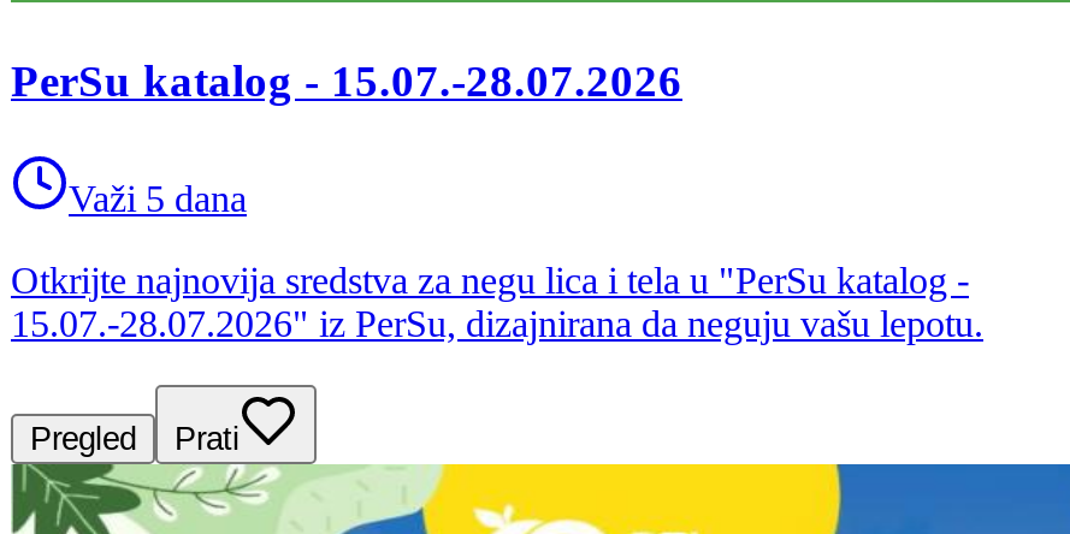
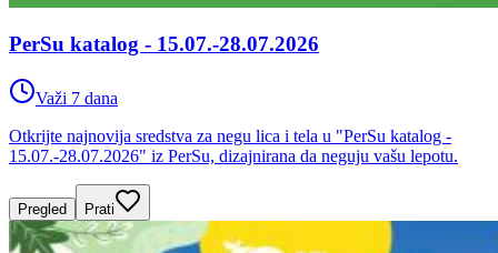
- Važi 5 dana
+ Važi 7 dana
